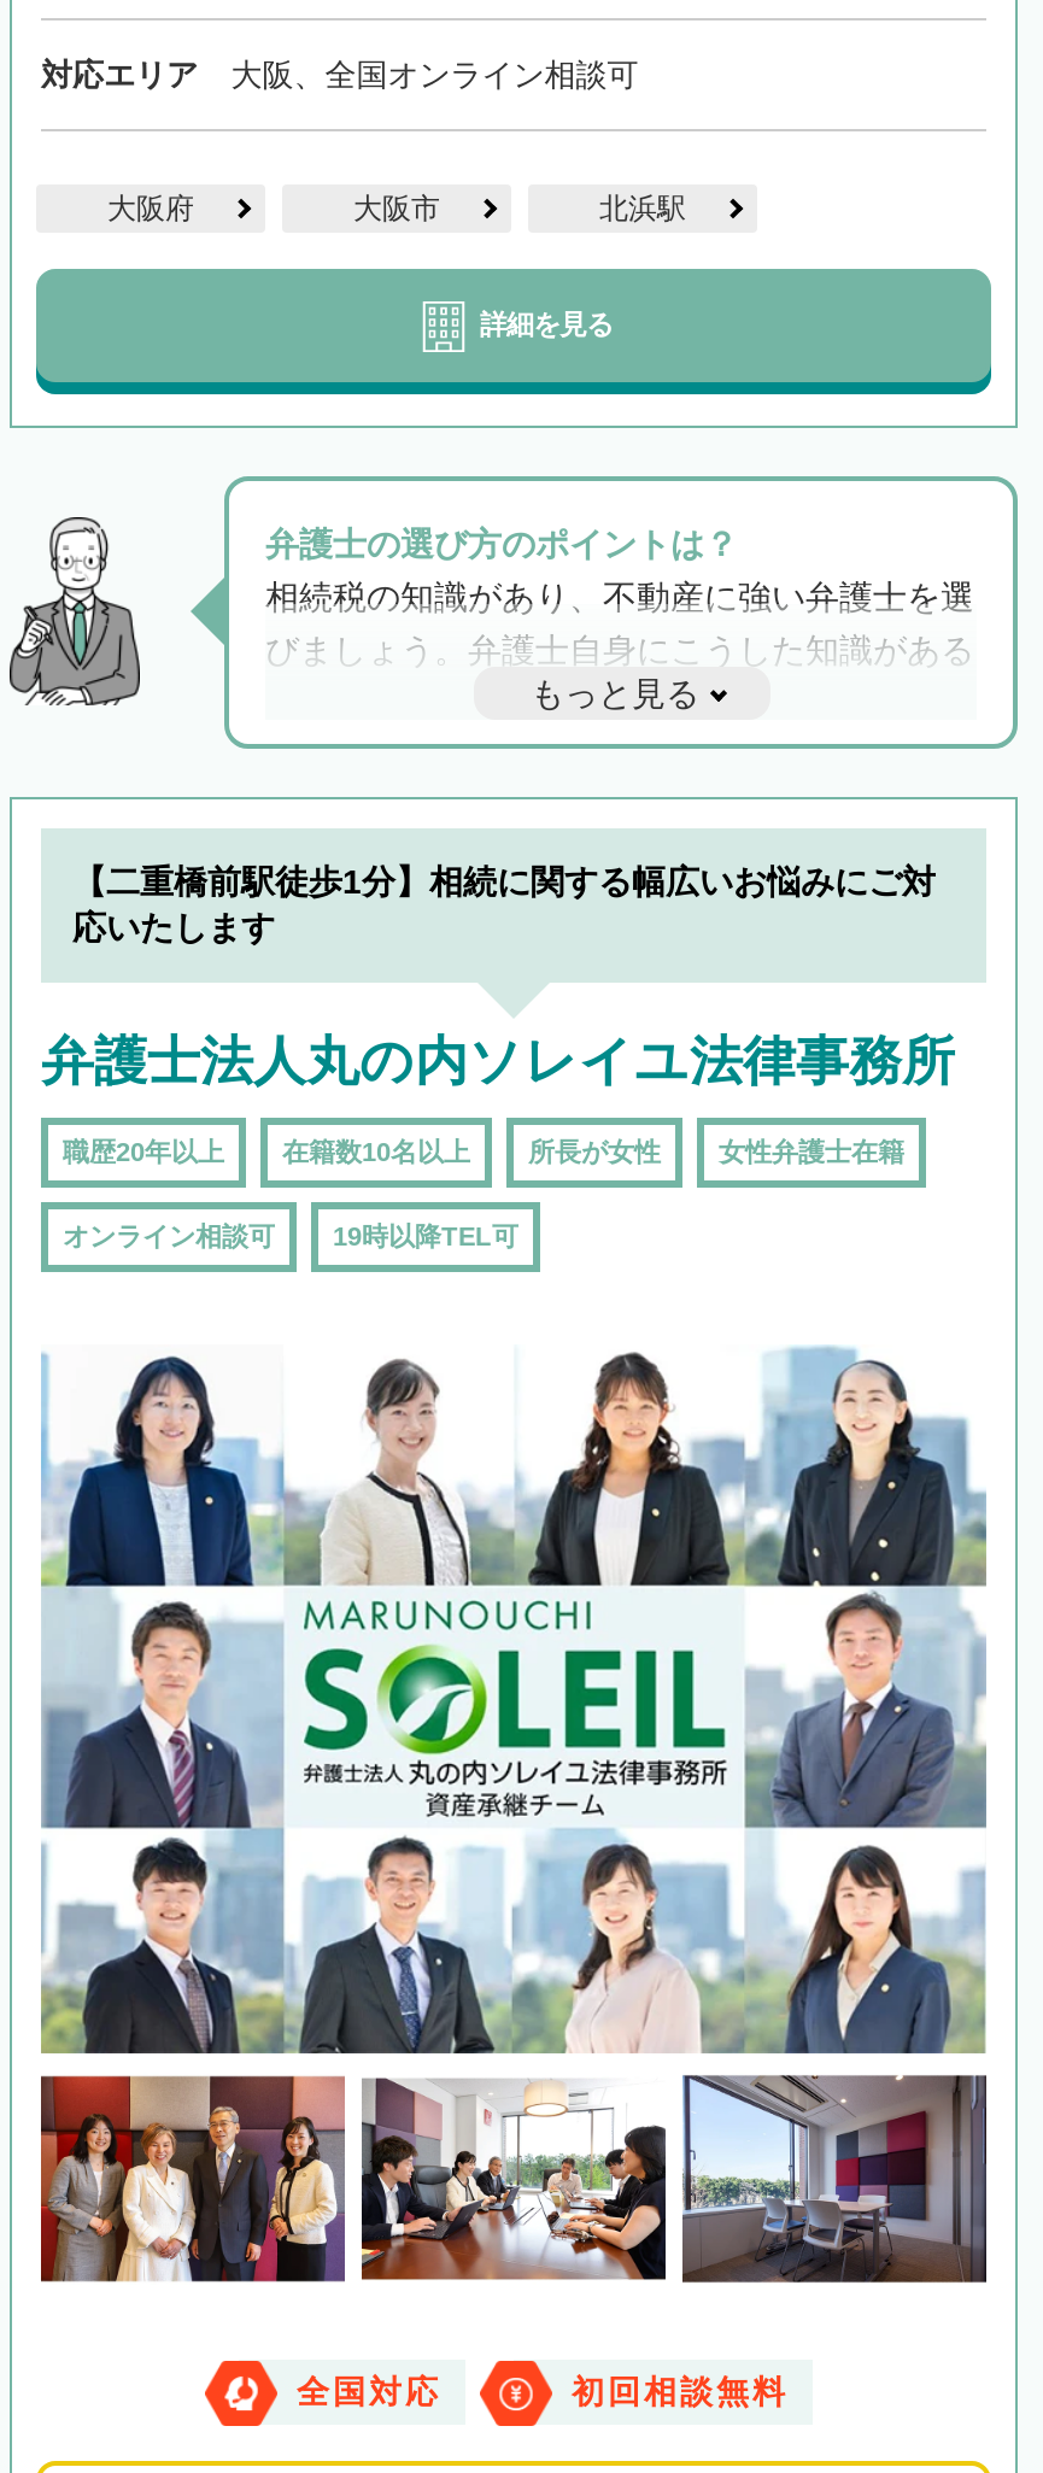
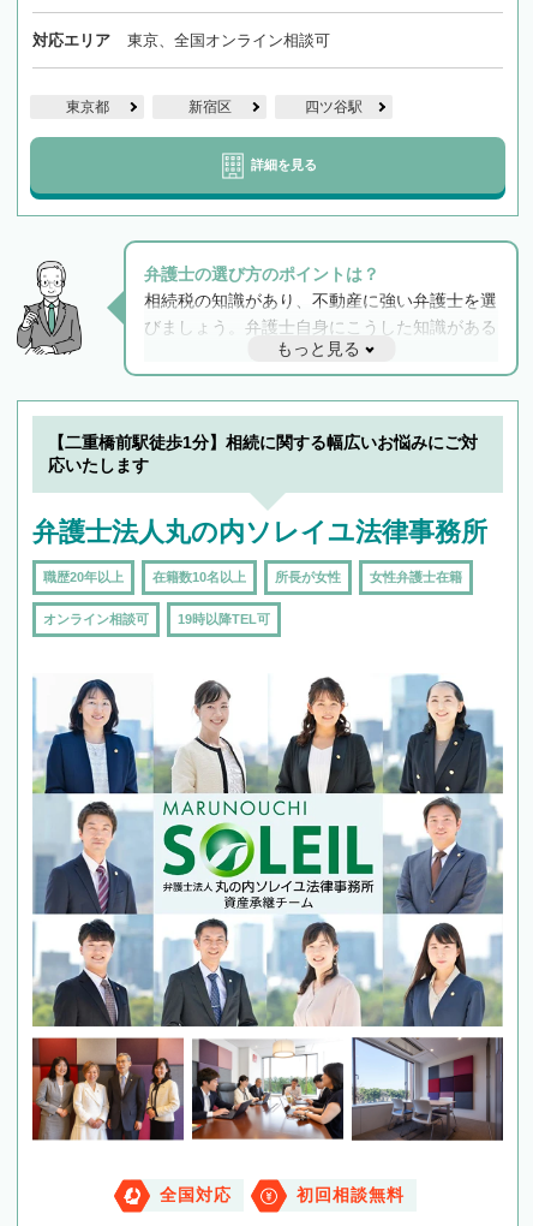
- 大阪、全国オンライン相談可
+ 東京、全国オンライン相談可

- 大阪府
- 大阪市
- 北浜駅
+ 東京都
+ 新宿区
+ 四ツ谷駅
